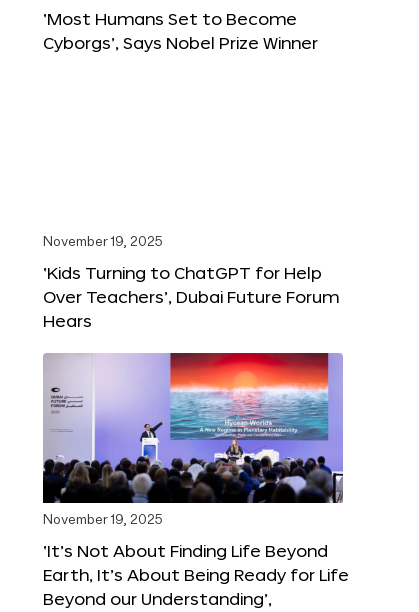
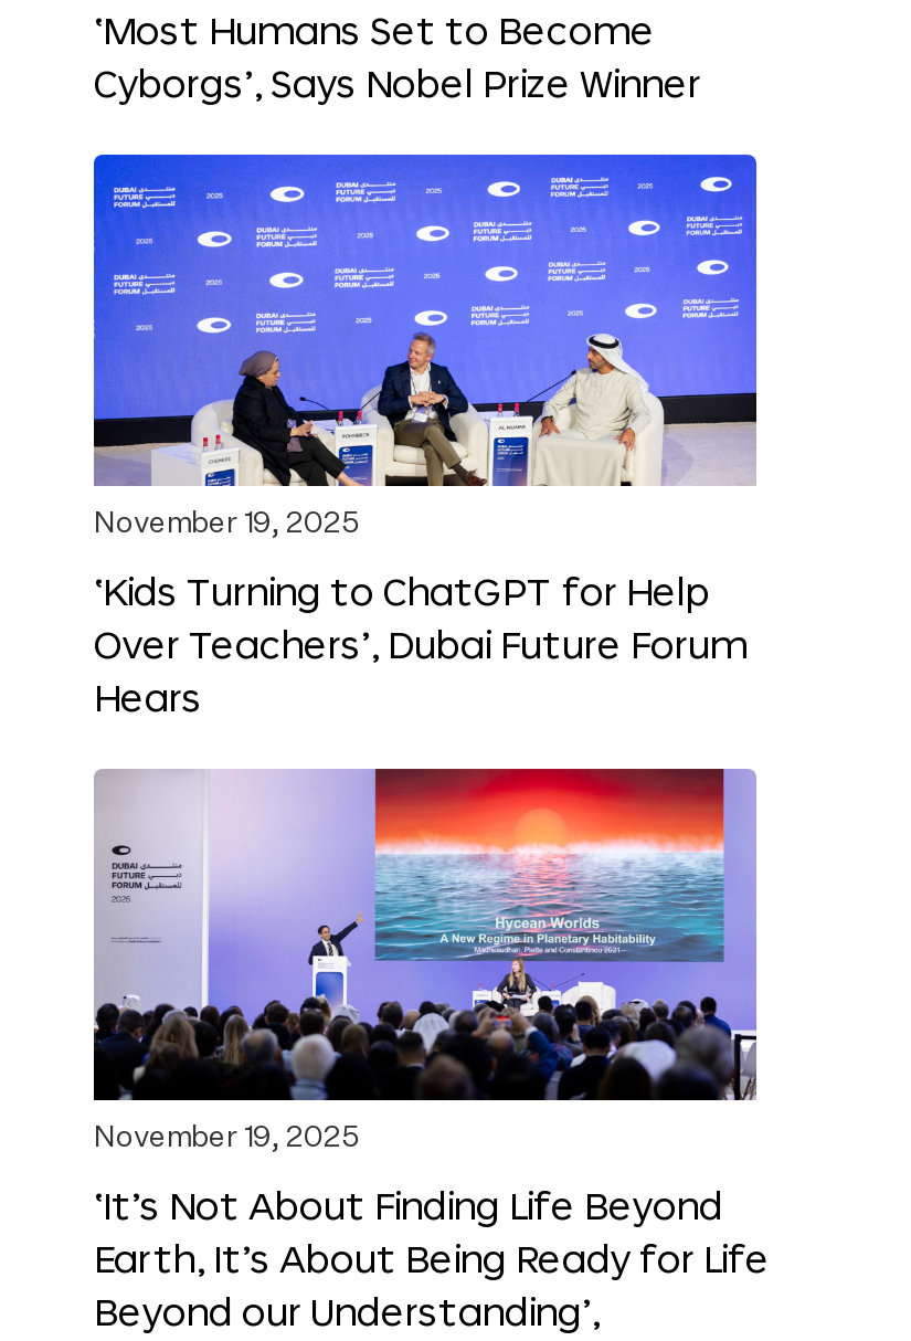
+ [image]
